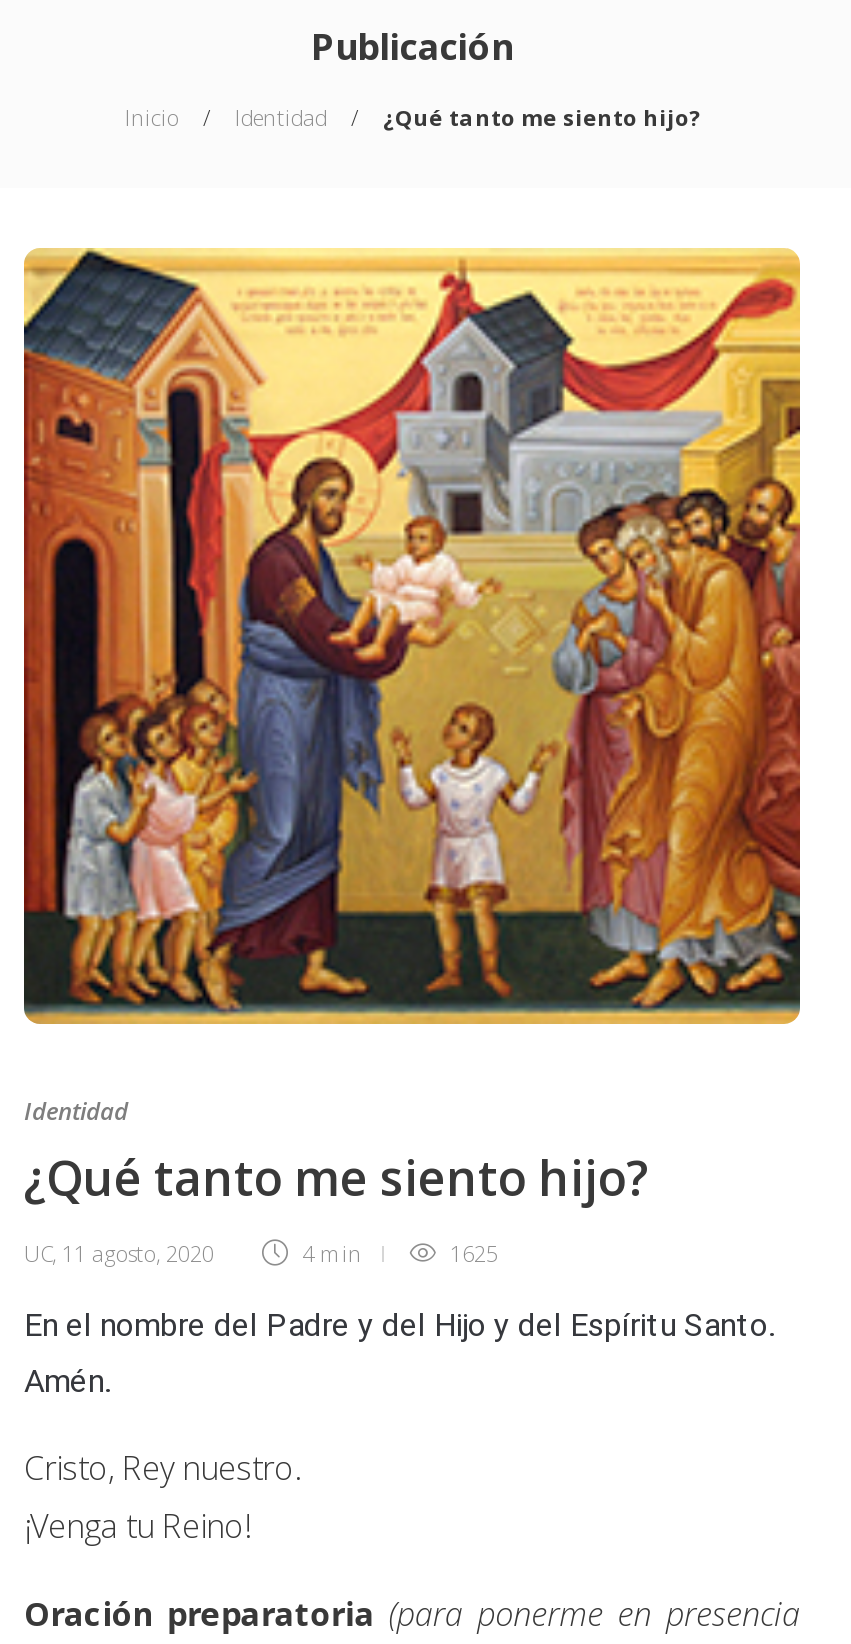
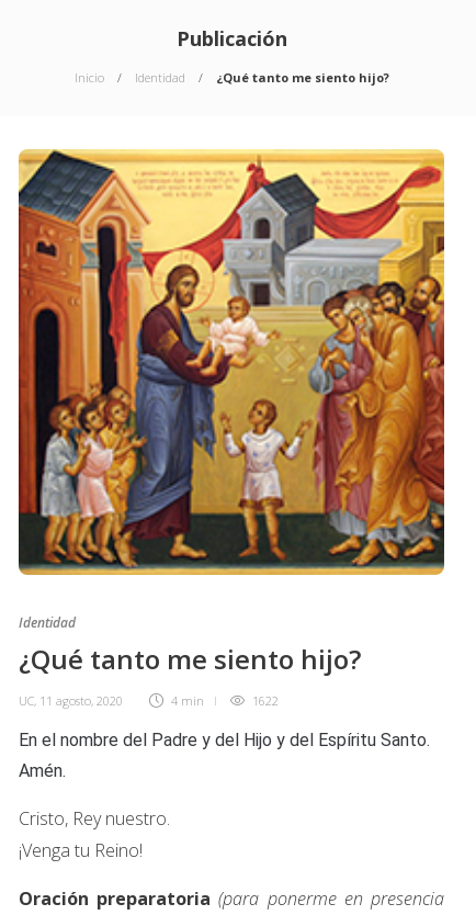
- 1625
+ 1622
